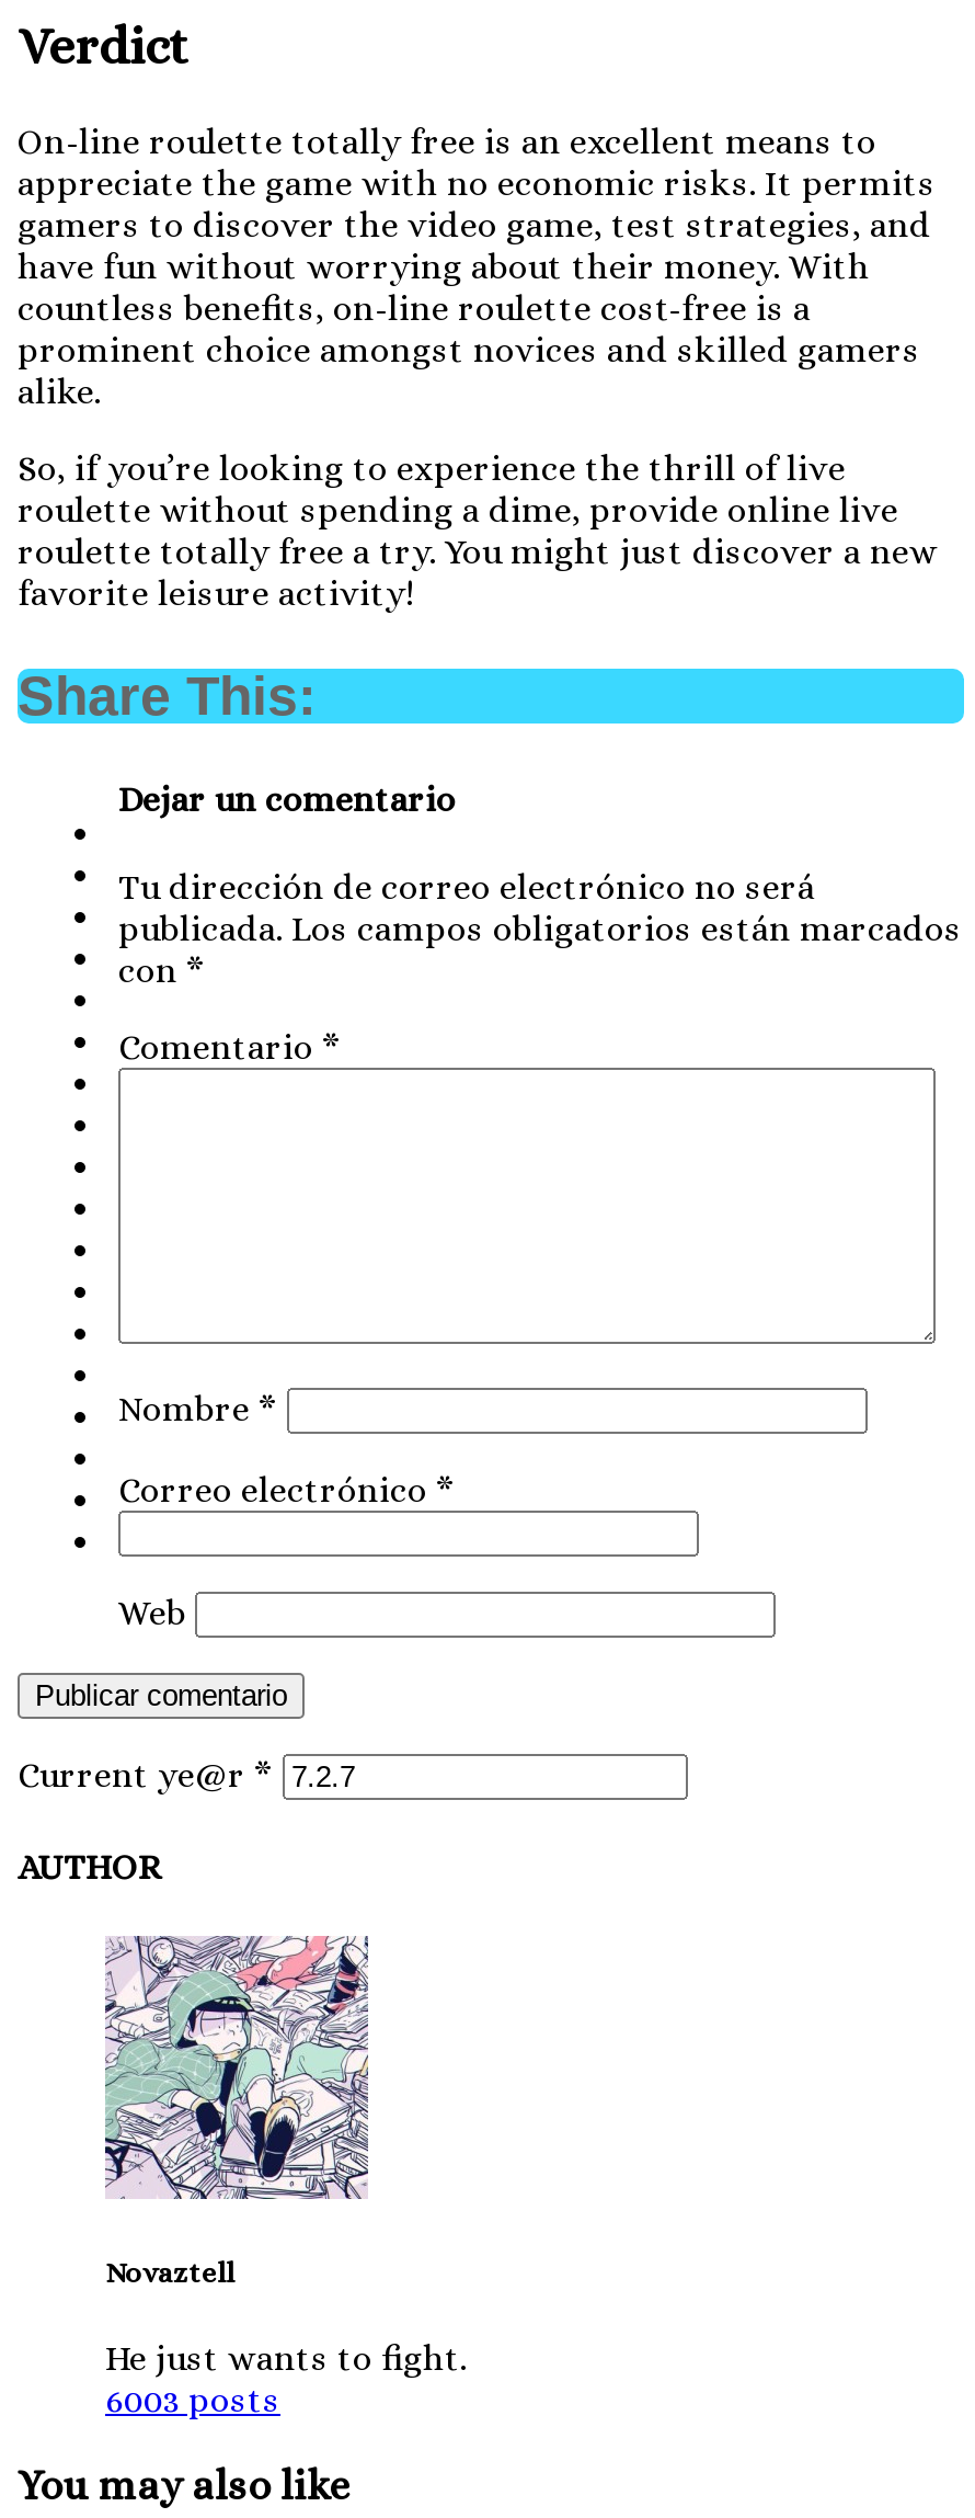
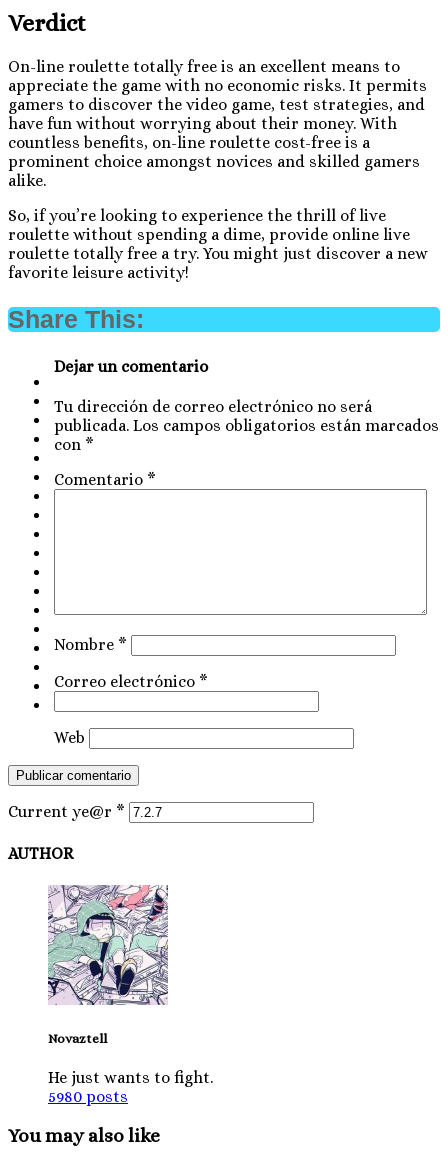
- 6003 posts
+ 5980 posts
